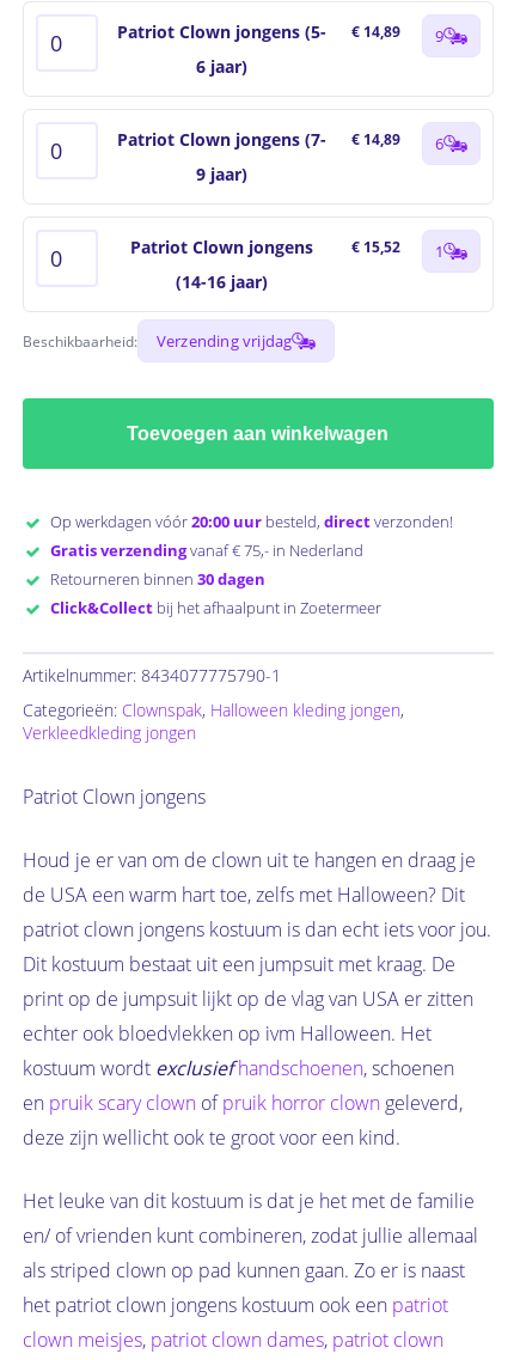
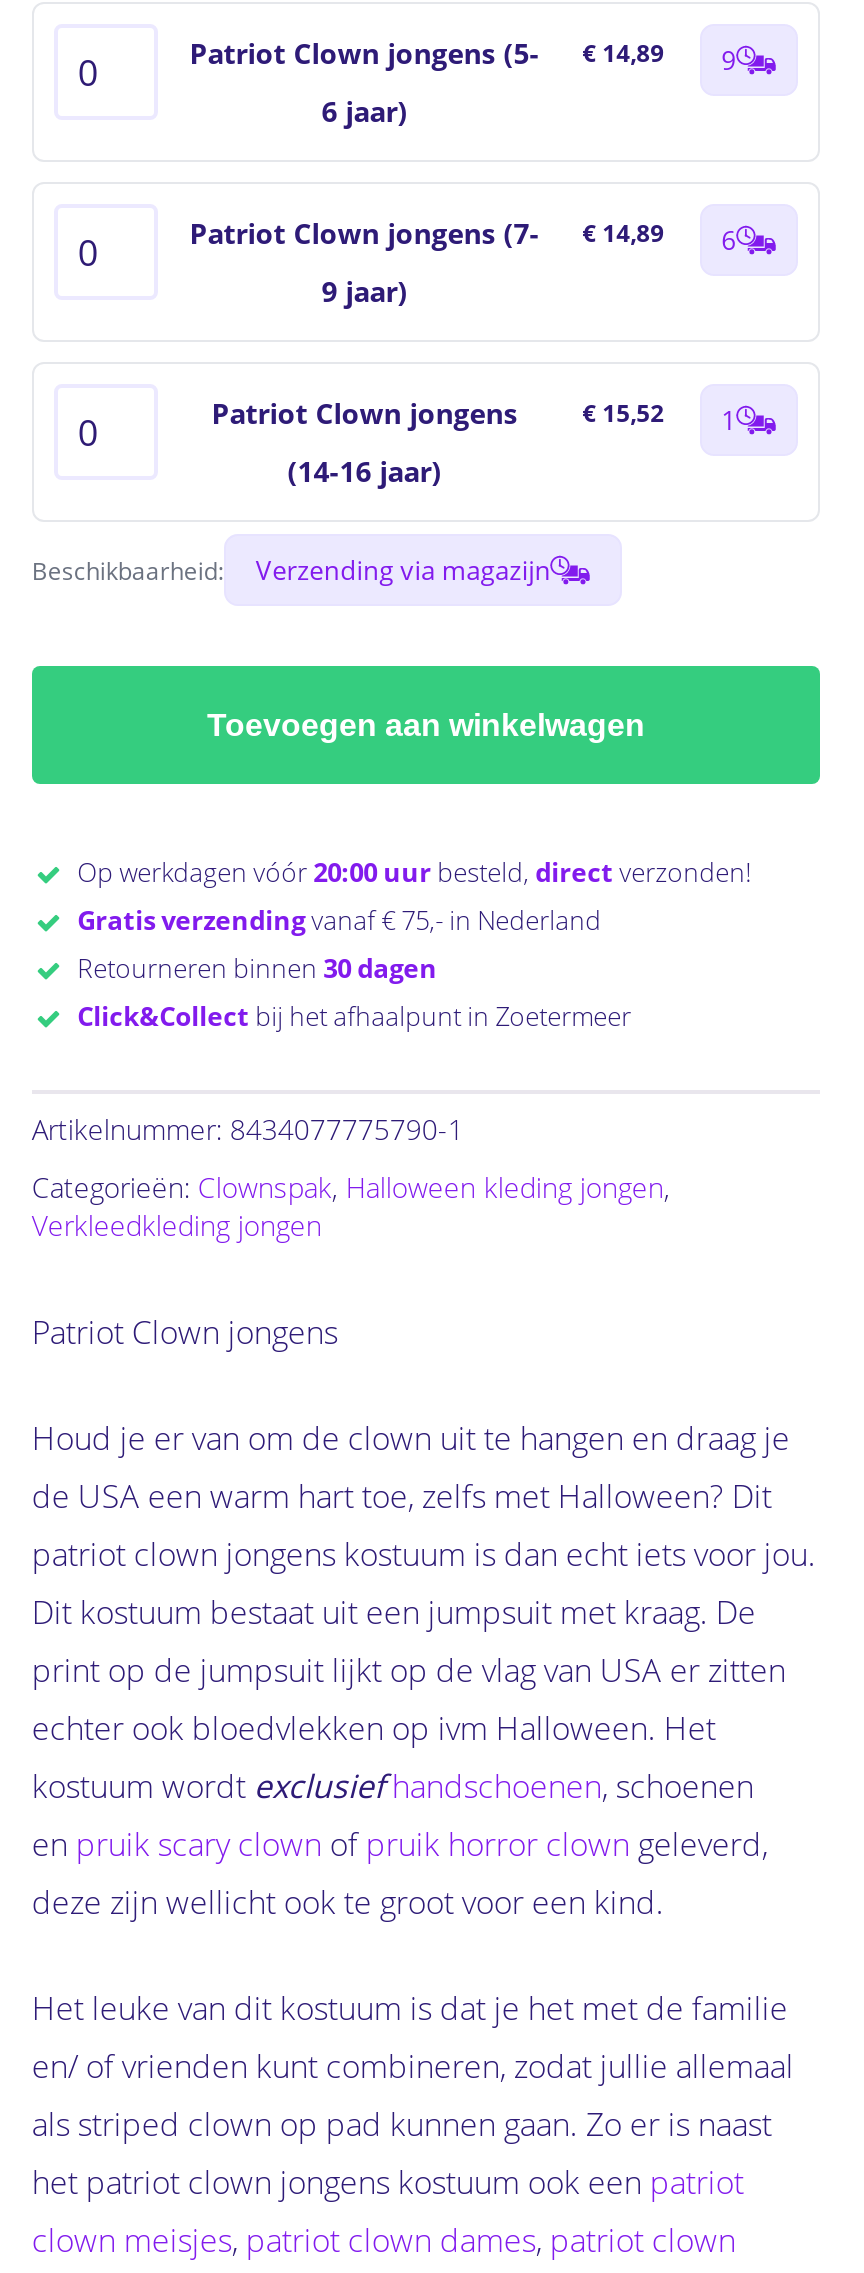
- Verzending vrijdag
+ Verzending via magazijn
